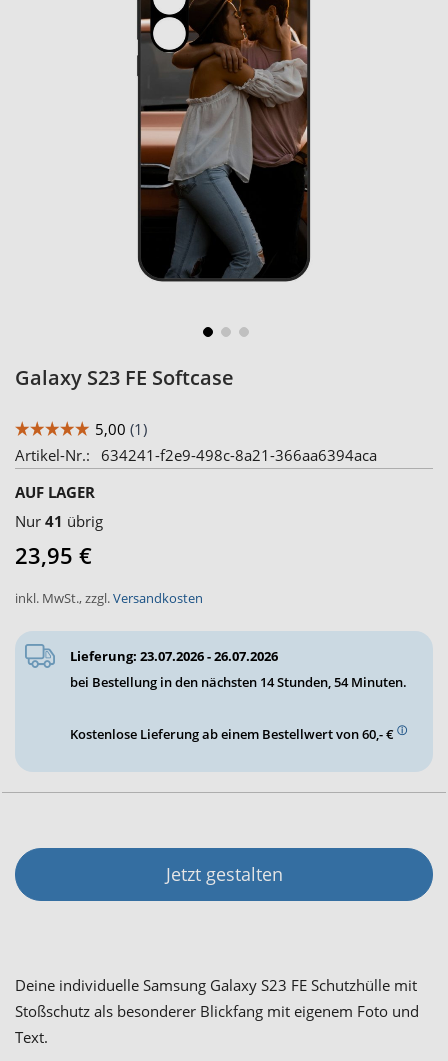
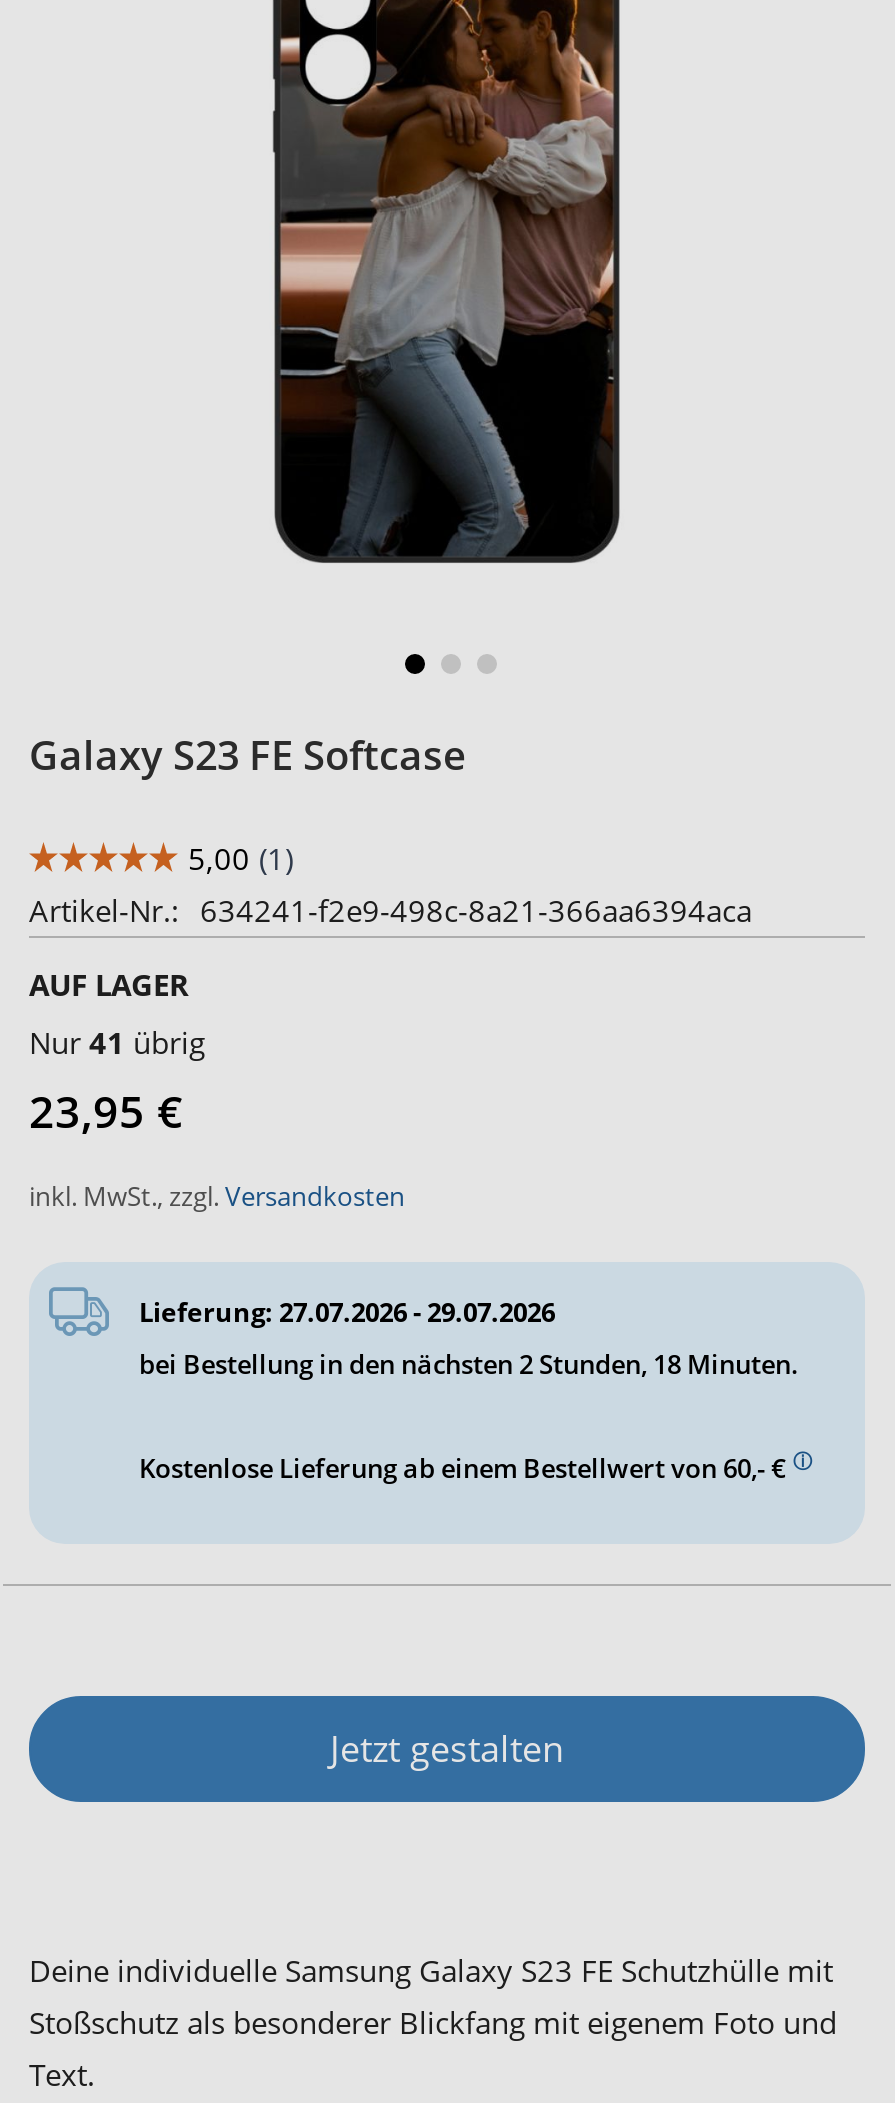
- Lieferung: 23.07.2026 - 26.07.2026
+ Lieferung: 27.07.2026 - 29.07.2026

- bei Bestellung in den nächsten 14 Stunden, 54 Minuten.
+ bei Bestellung in den nächsten 2 Stunden, 18 Minuten.
